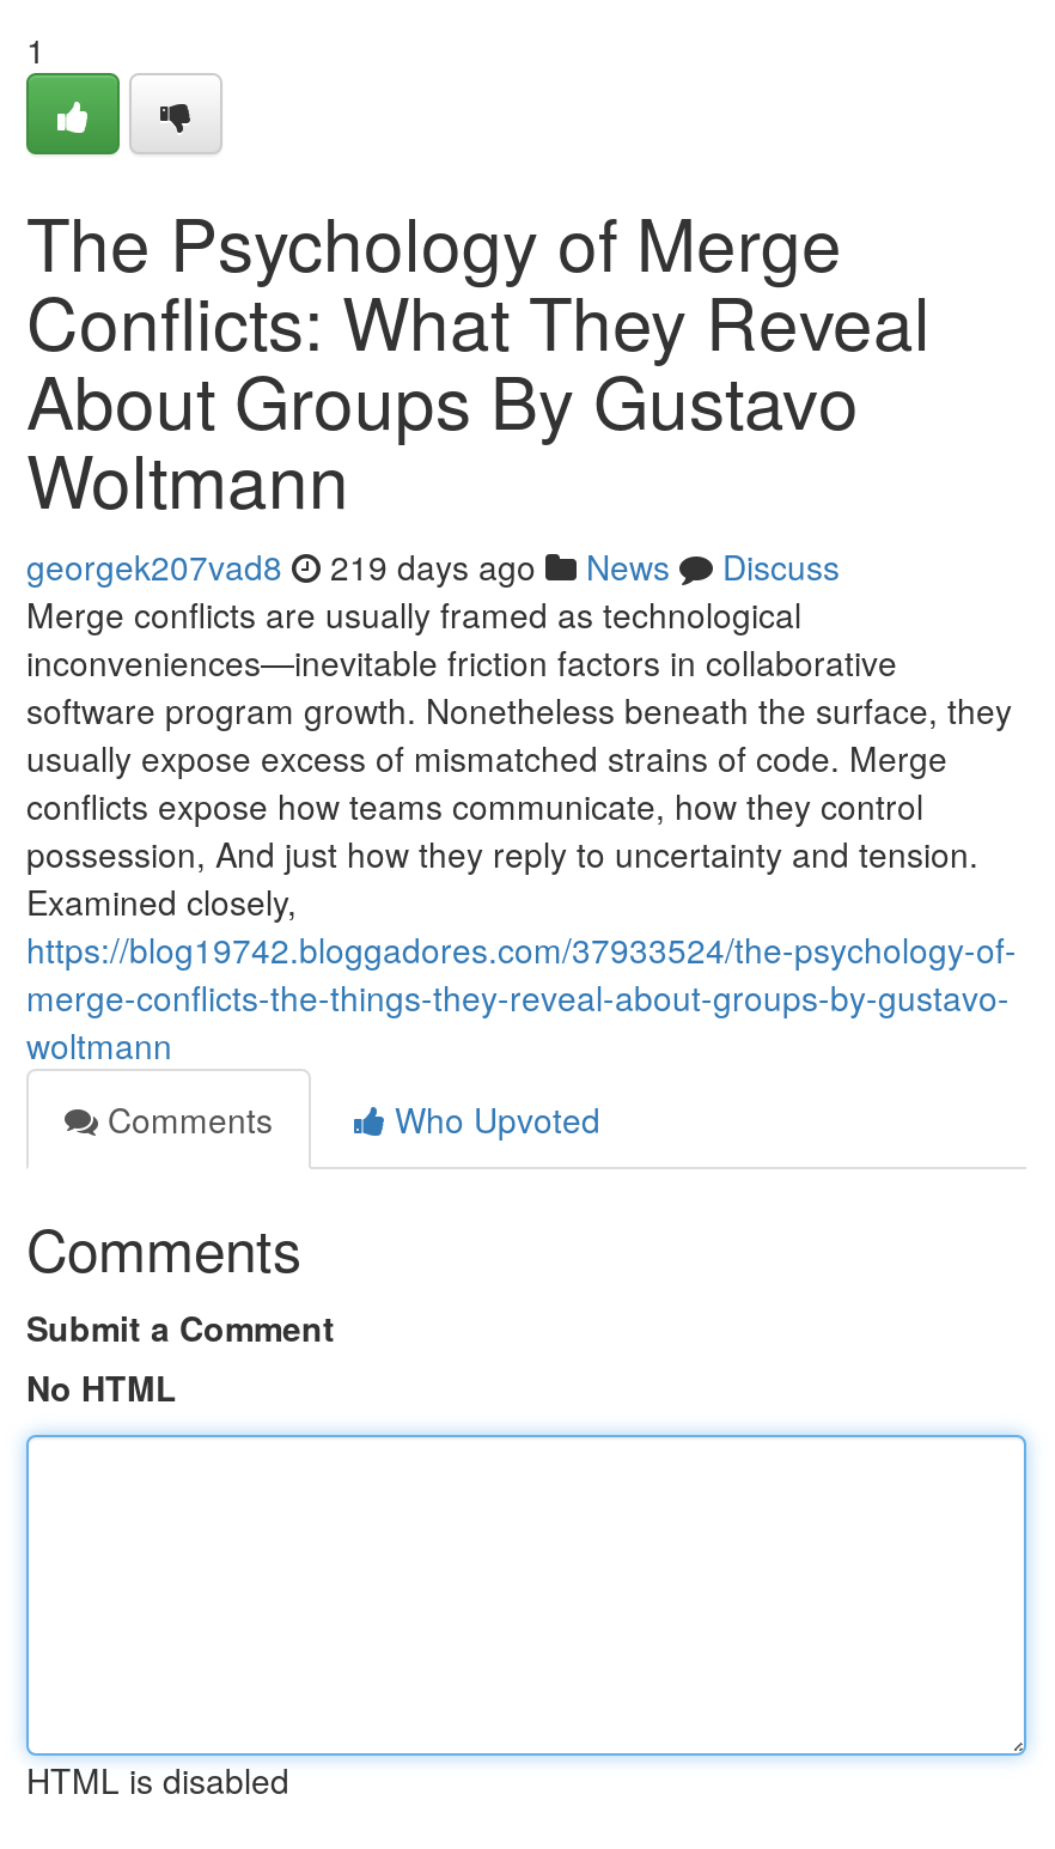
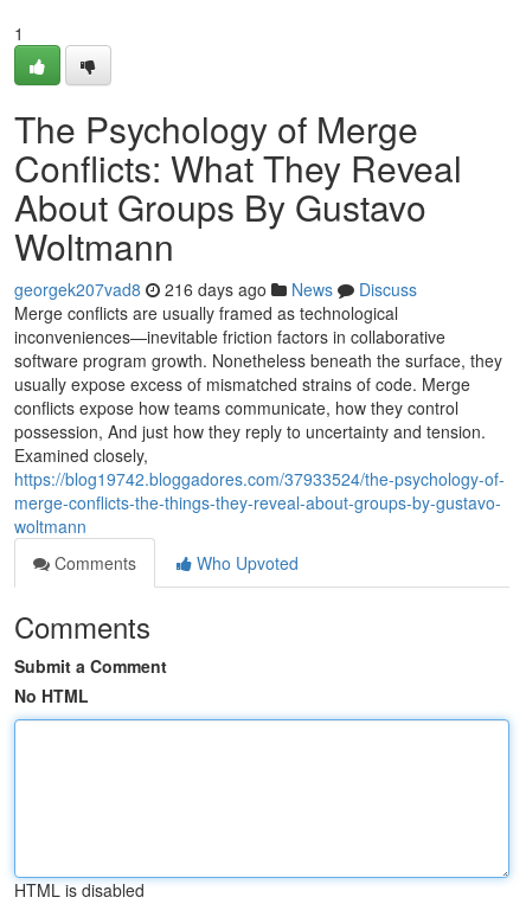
- georgek207vad8 219 days ago News Discuss
+ georgek207vad8 216 days ago News Discuss
